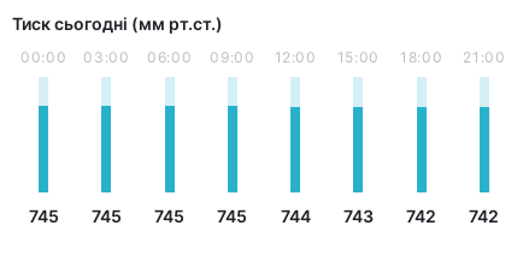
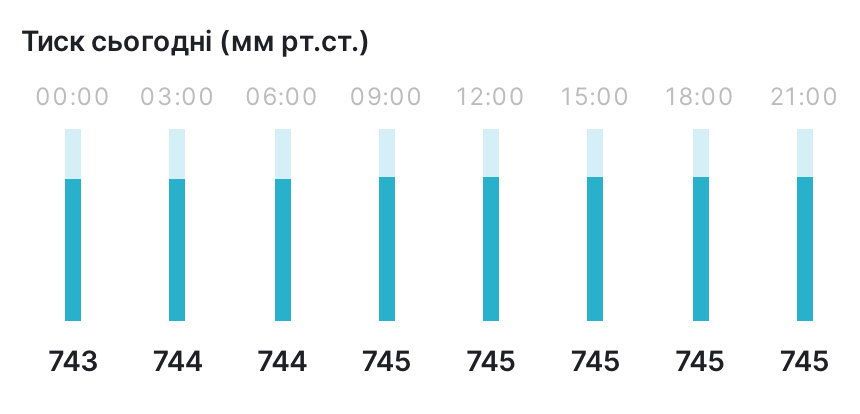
- 745
+ 743

- 745
+ 744

- 745
+ 744

- 744
+ 745

- 743
+ 745

- 742
+ 745

- 742
+ 745
